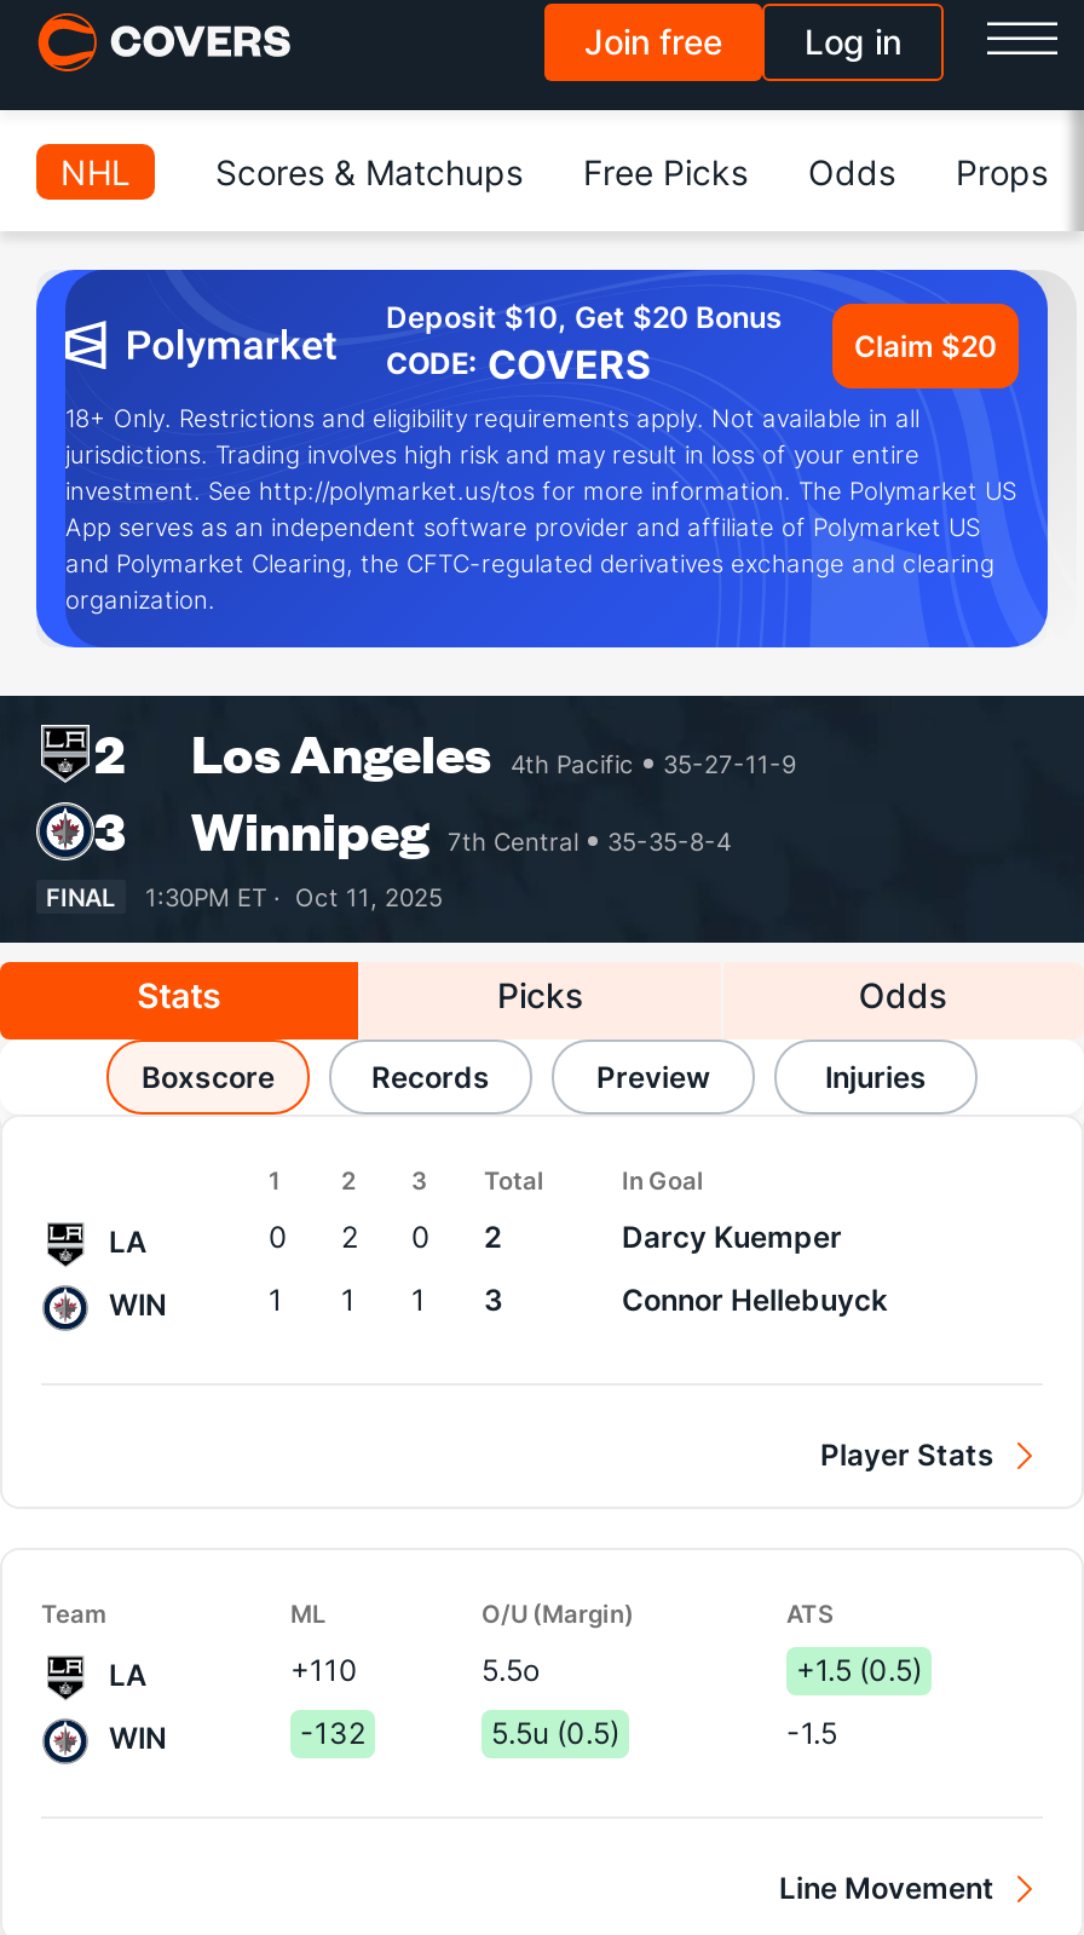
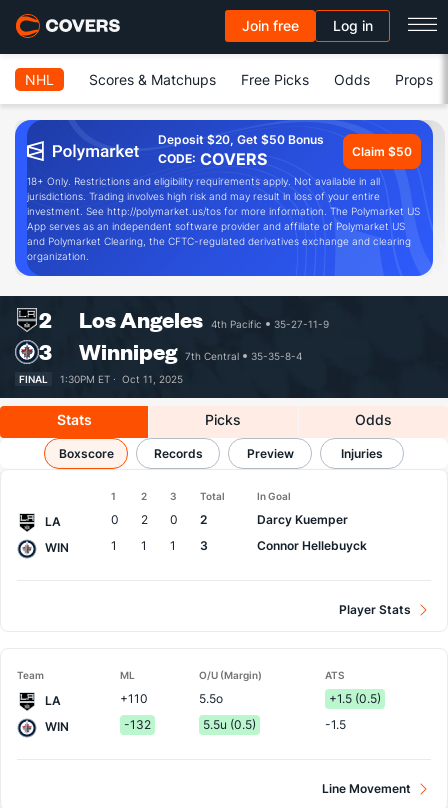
- Deposit $10, Get $20 Bonus
+ Deposit $20, Get $50 Bonus

- Claim $20
+ Claim $50
